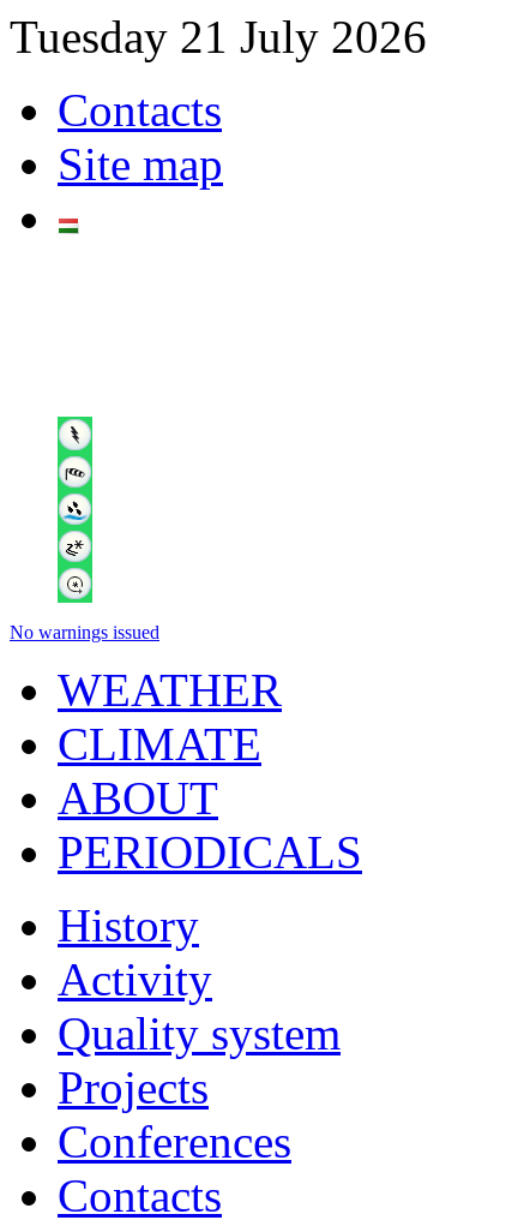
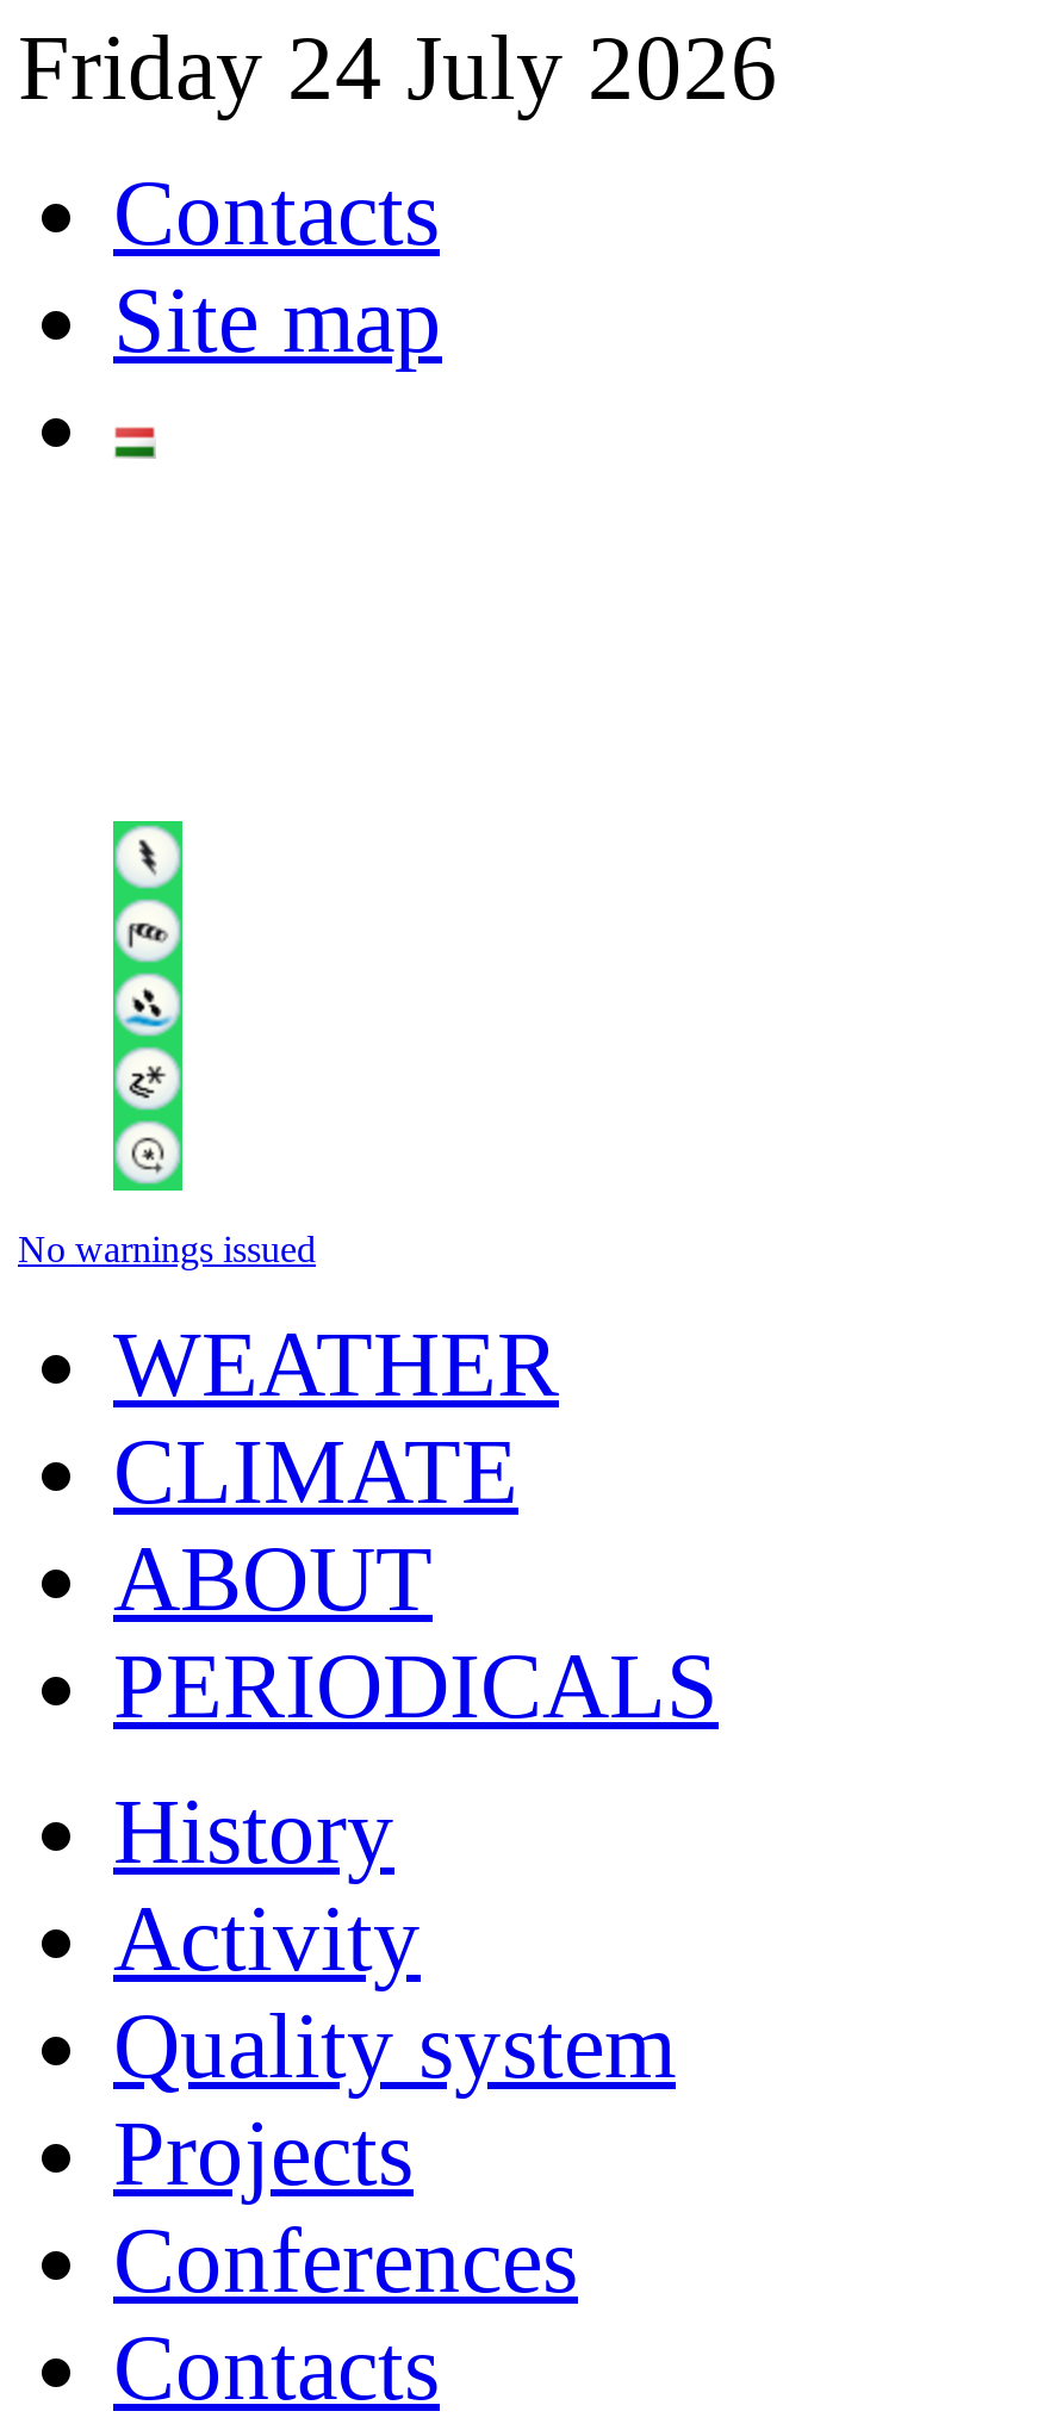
- Tuesday 21 July 2026
+ Friday 24 July 2026
